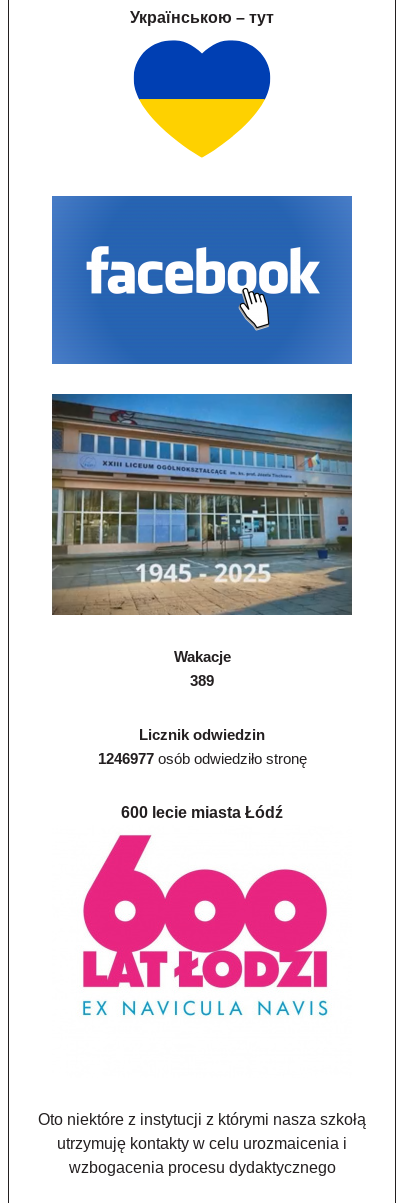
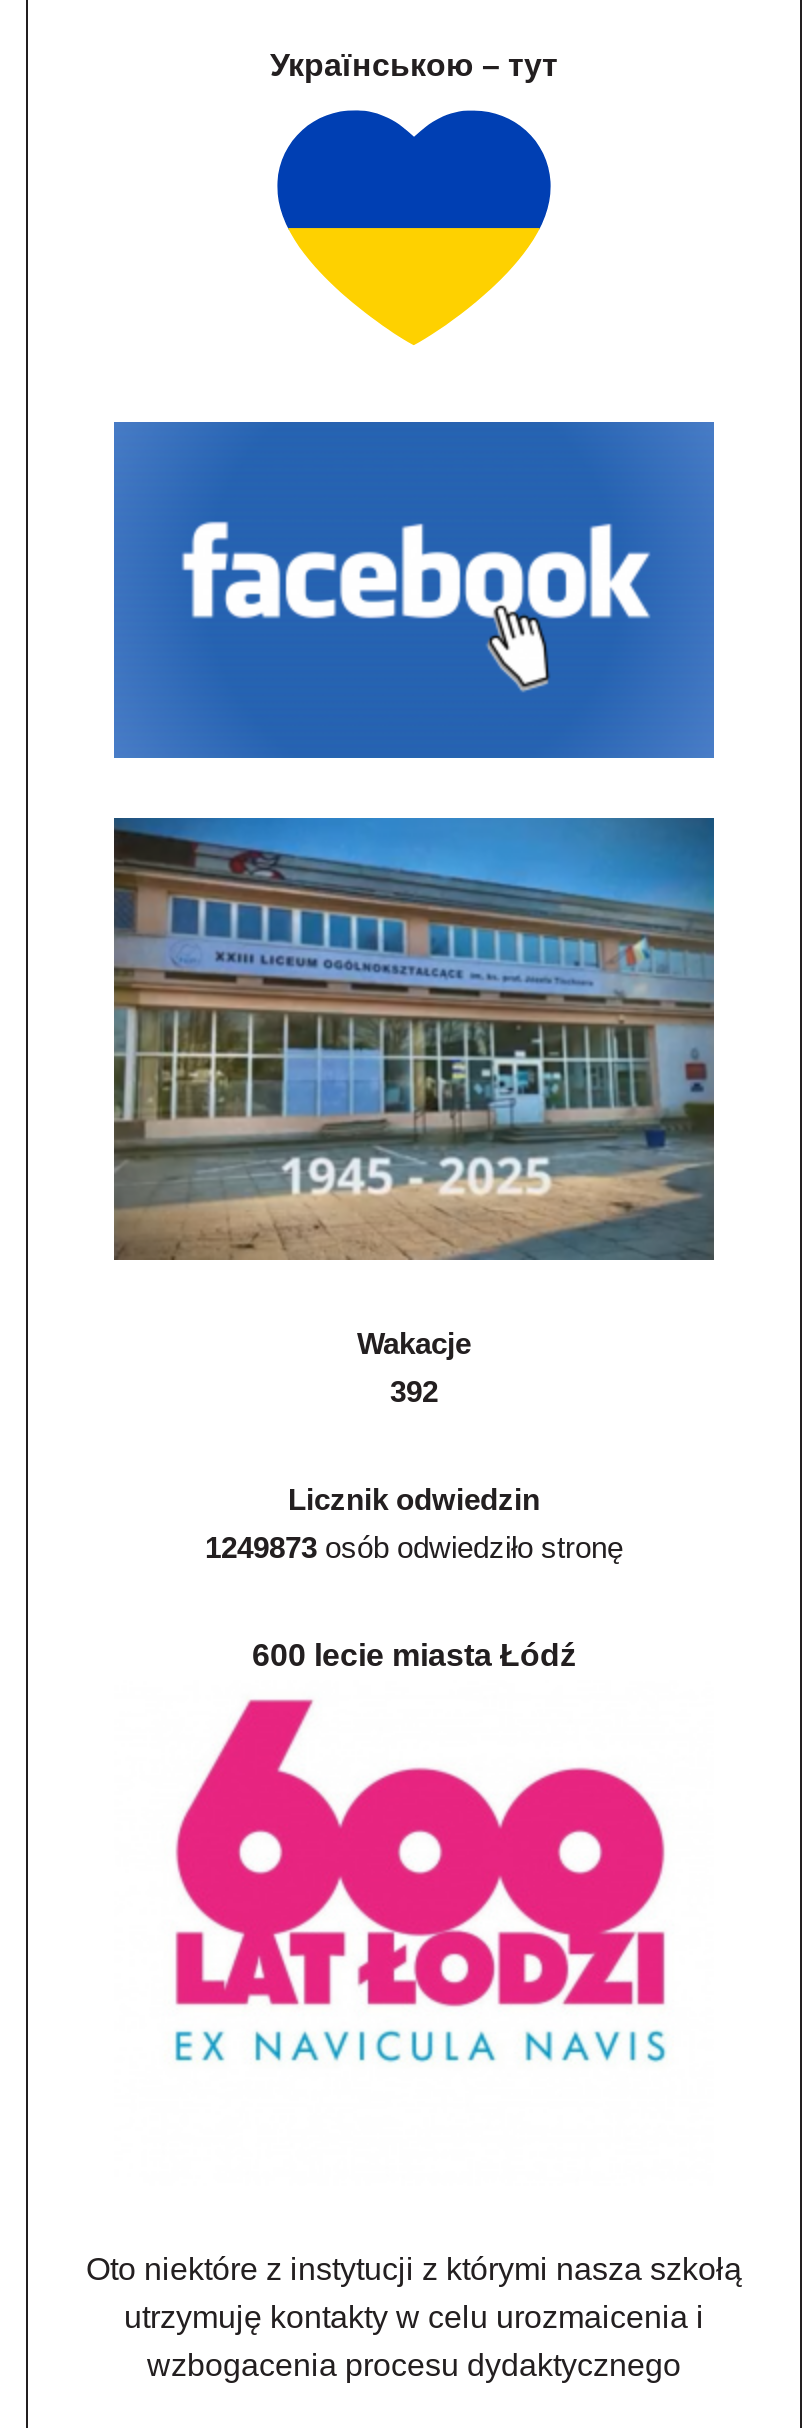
- 389
+ 392

- 1246977 osób odwiedziło stronę
+ 1249873 osób odwiedziło stronę
